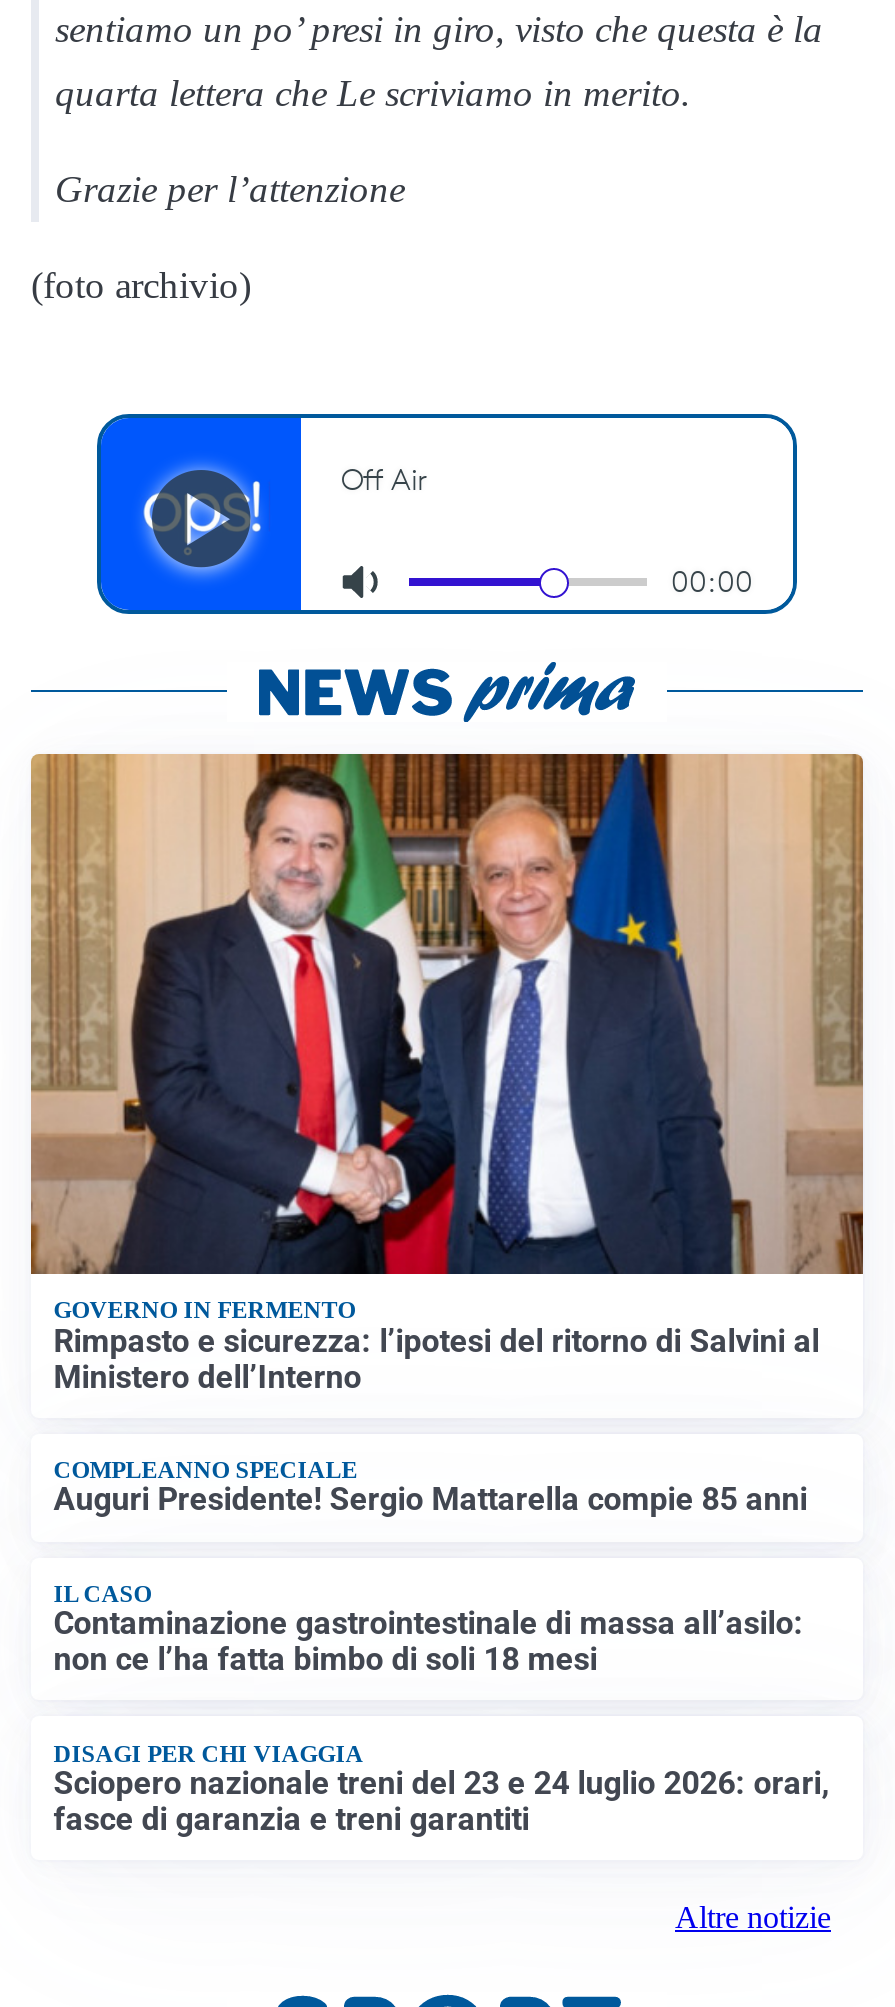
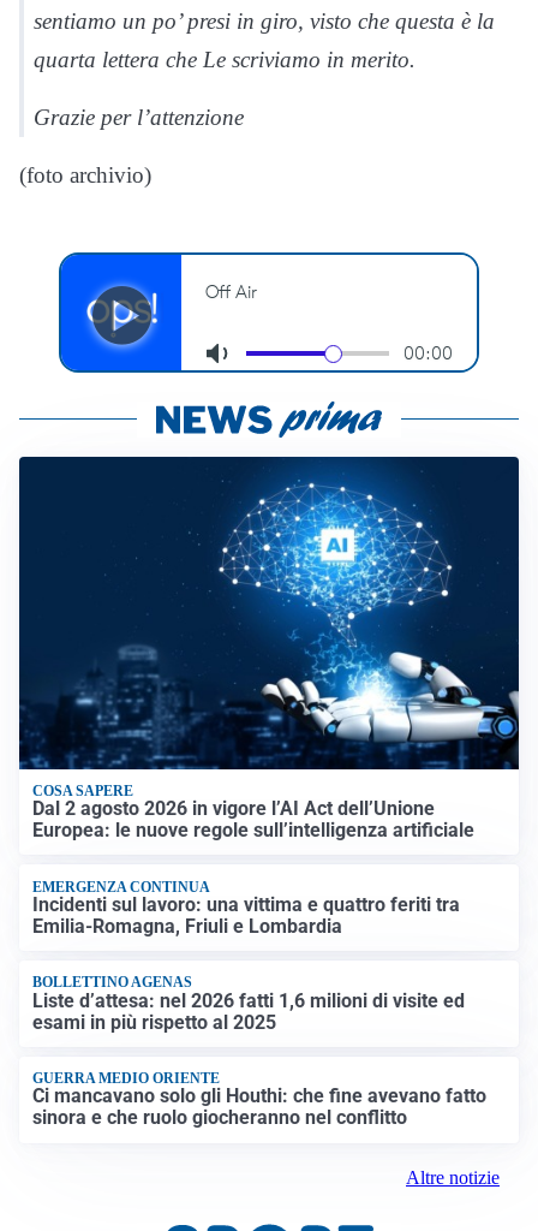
- [image]
- GOVERNO IN FERMENTO
- Rimpasto e sicurezza: l’ipotesi del ritorno di Salvini al
- Ministero dell’Interno
+ [image]
+ COSA SAPERE
+ Dal 2 agosto 2026 in vigore l’AI Act dell’Unione
+ Europea: le nuove regole sull’intelligenza artificiale

- COMPLEANNO SPECIALE
- Auguri Presidente! Sergio Mattarella compie 85 anni
+ EMERGENZA CONTINUA
+ Incidenti sul lavoro: una vittima e quattro feriti tra
+ Emilia-Romagna, Friuli e Lombardia

- IL CASO
- Contaminazione gastrointestinale di massa all’asilo:
- non ce l’ha fatta bimbo di soli 18 mesi
+ BOLLETTINO AGENAS
+ Liste d’attesa: nel 2026 fatti 1,6 milioni di visite ed
+ esami in più rispetto al 2025

- DISAGI PER CHI VIAGGIA
- Sciopero nazionale treni del 23 e 24 luglio 2026: orari,
- fasce di garanzia e treni garantiti
+ GUERRA MEDIO ORIENTE
+ Ci mancavano solo gli Houthi: che fine avevano fatto
+ sinora e che ruolo giocheranno nel conflitto
